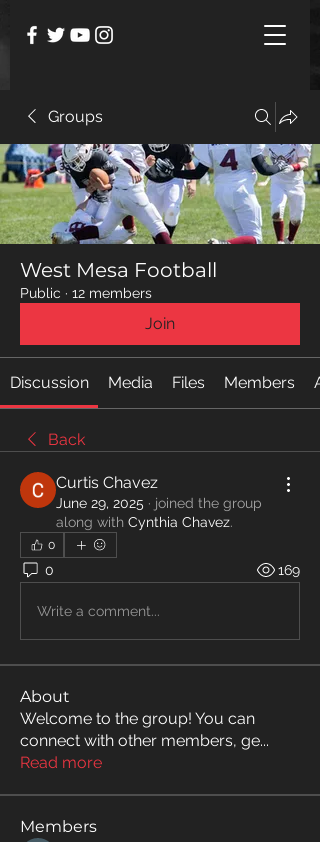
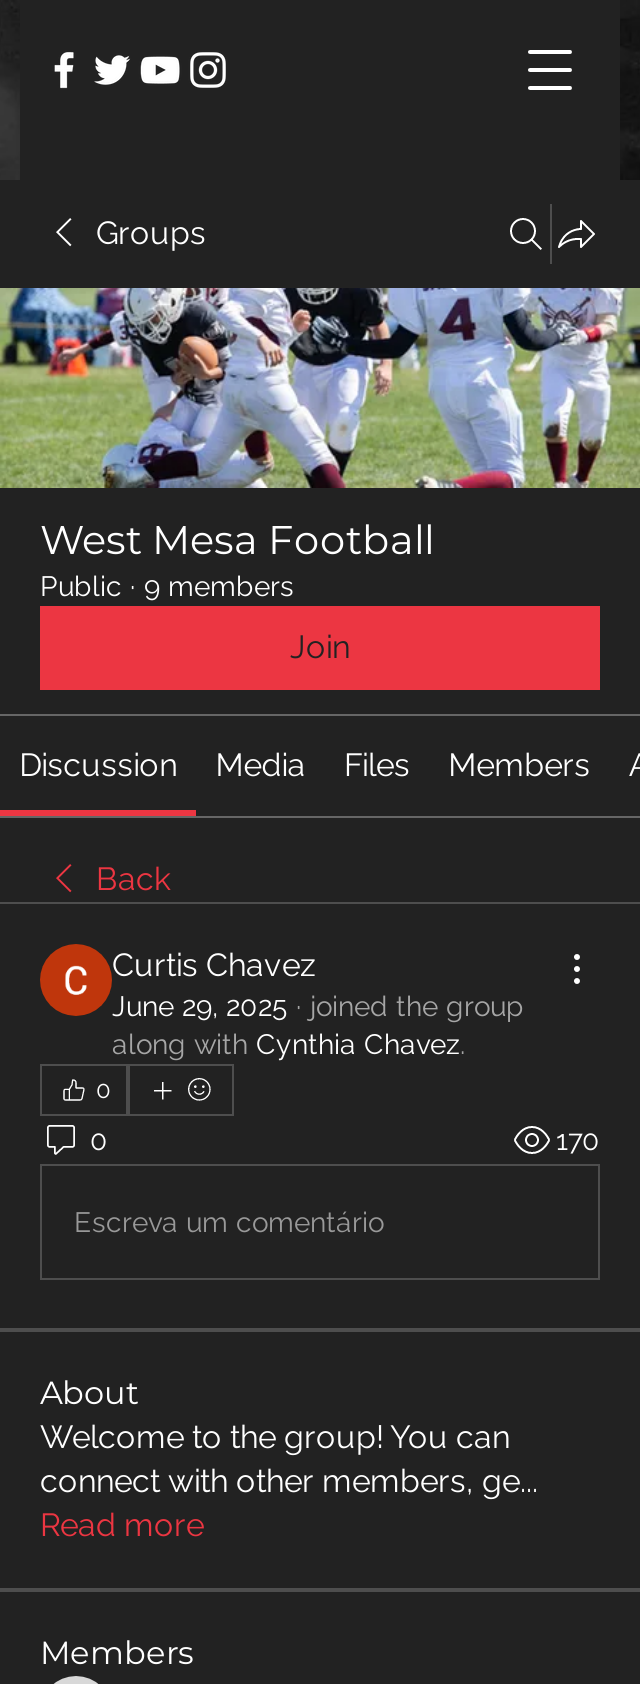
- Public · 12 members
+ Public · 9 members

- 169
+ 170

- Write a comment...
+ Escreva um comentário
